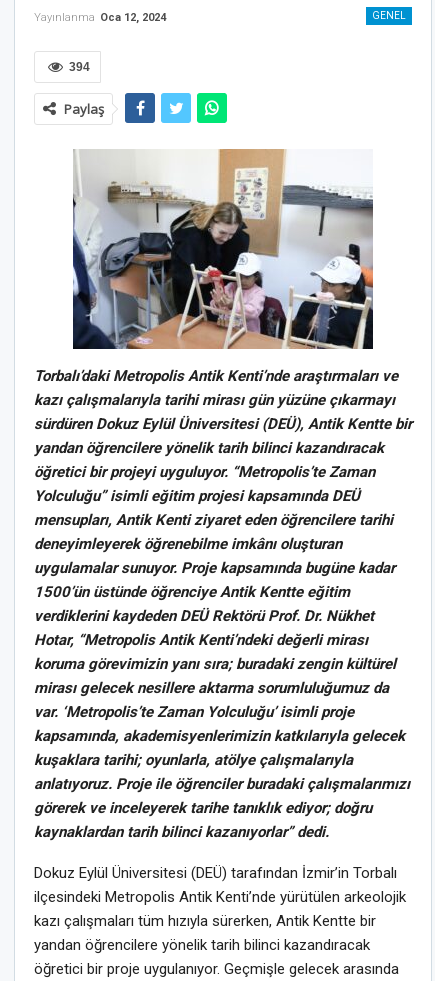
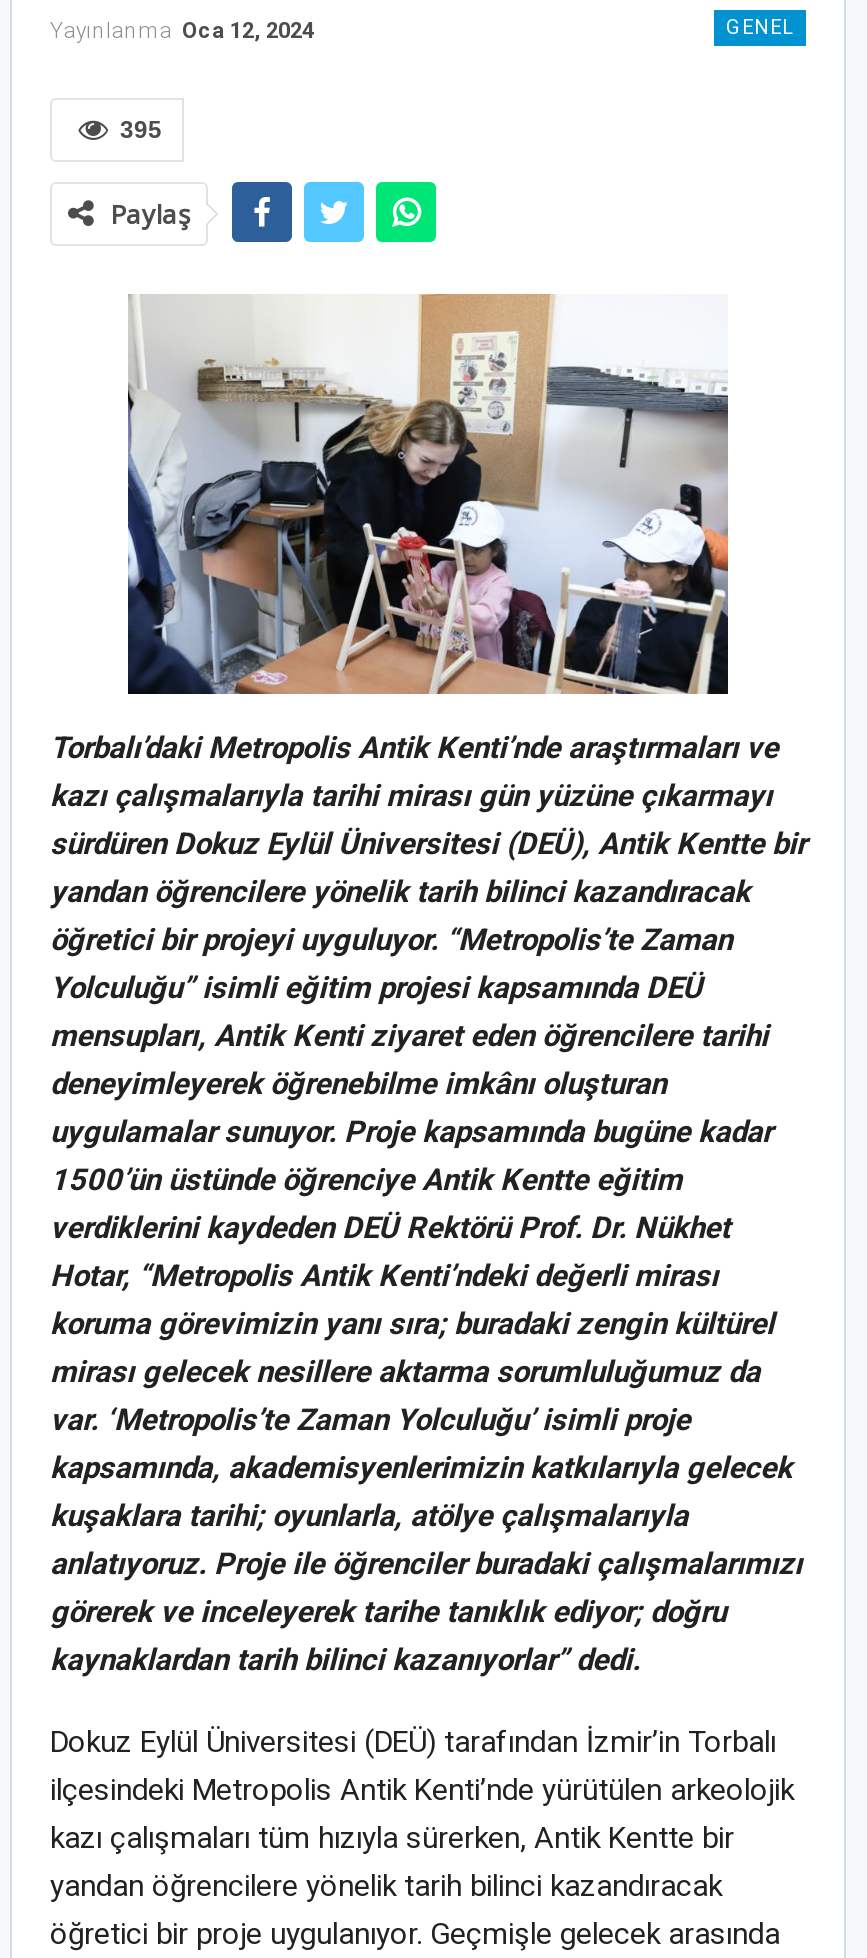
- 394
+ 395
